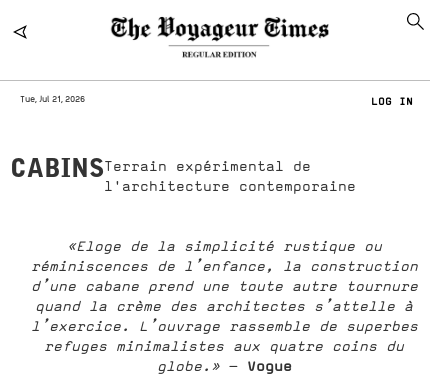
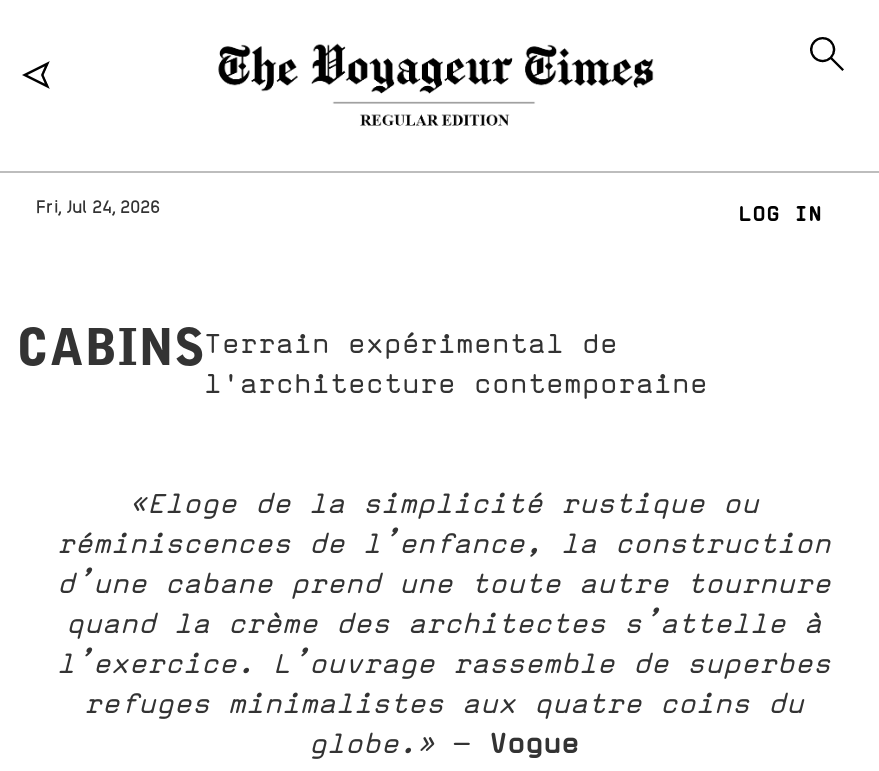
- Tue, Jul 21, 2026
+ Fri, Jul 24, 2026
